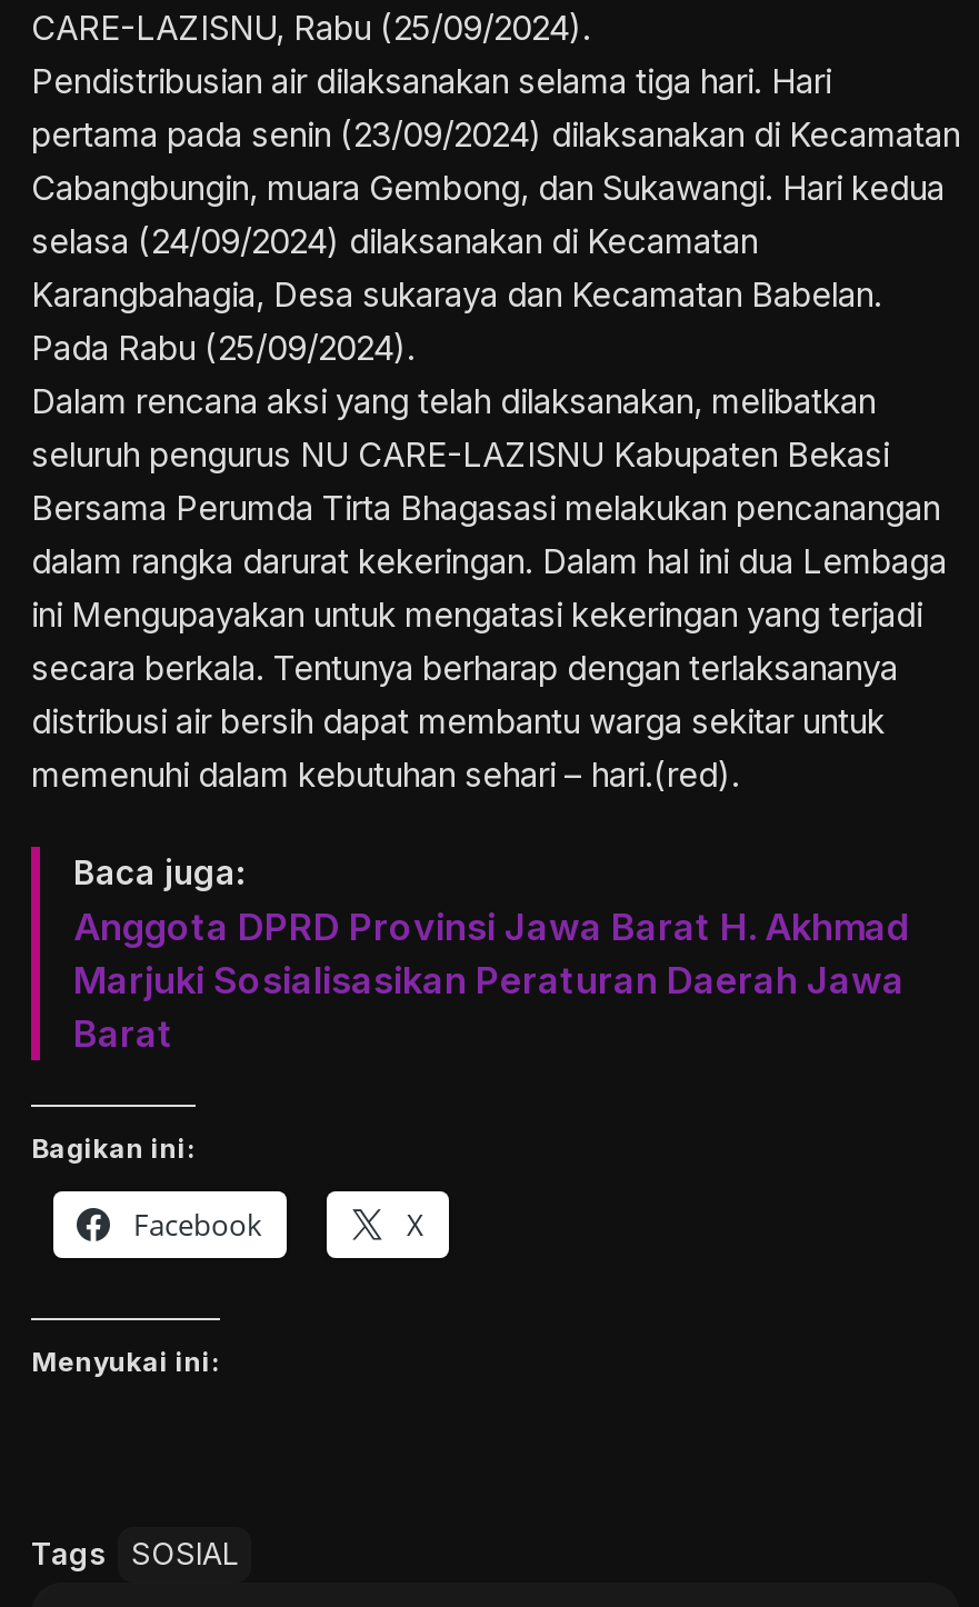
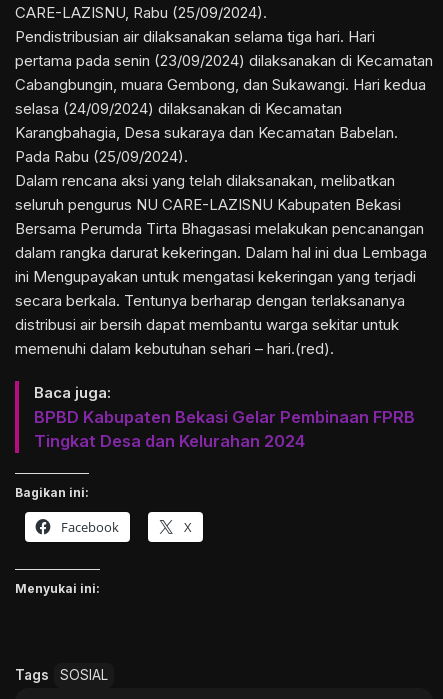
- Anggota DPRD Provinsi Jawa Barat H. Akhmad
- Marjuki Sosialisasikan Peraturan Daerah Jawa
- Barat
+ BPBD Kabupaten Bekasi Gelar Pembinaan FPRB
+ Tingkat Desa dan Kelurahan 2024
